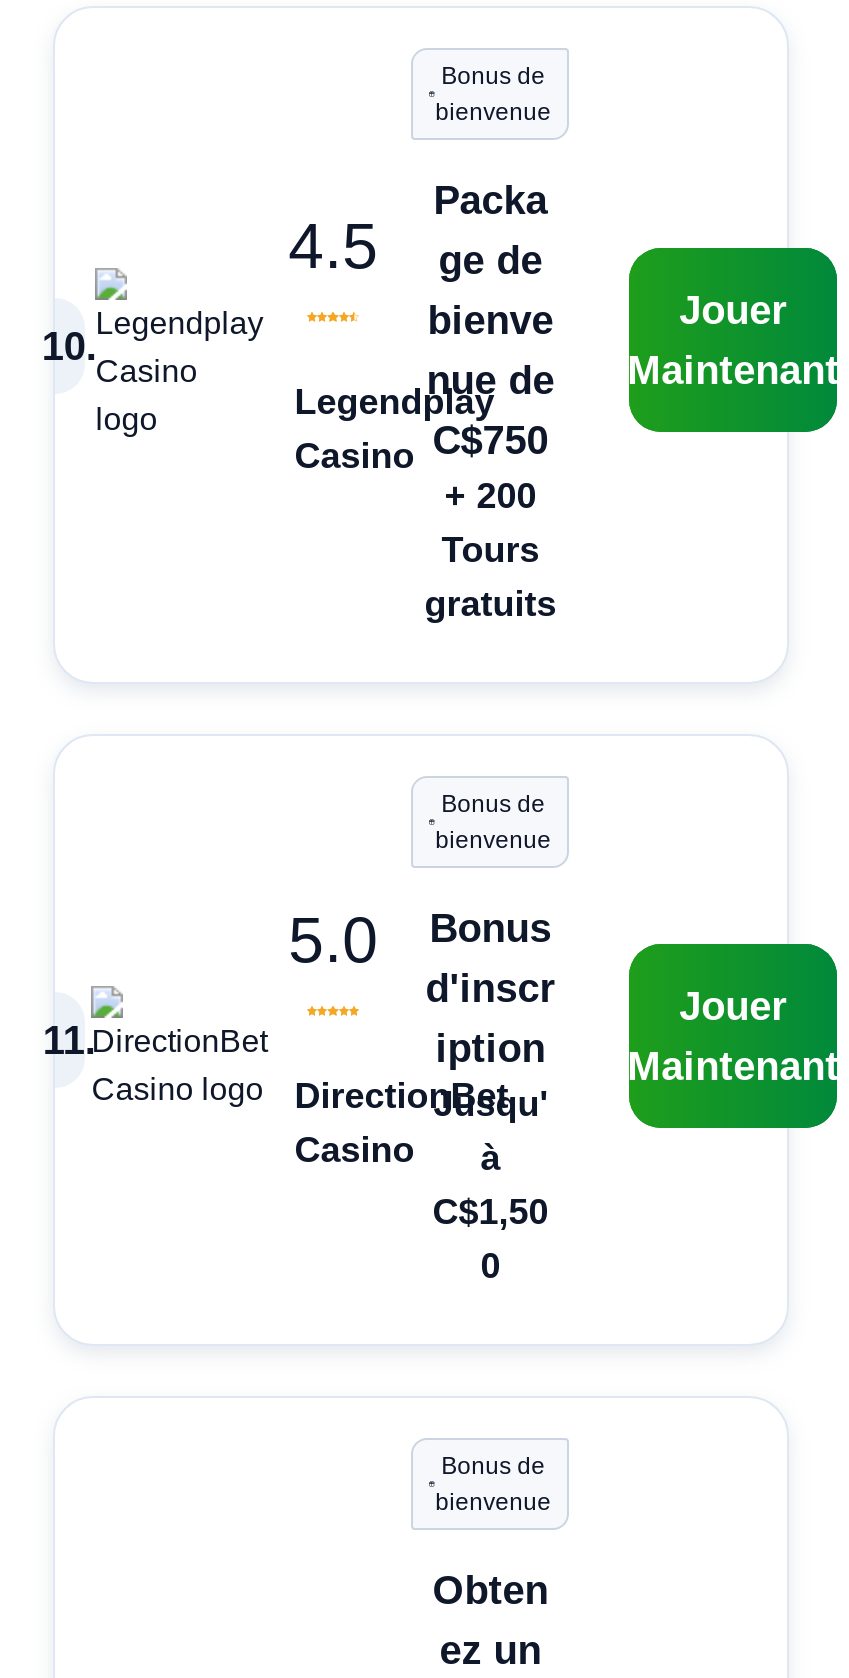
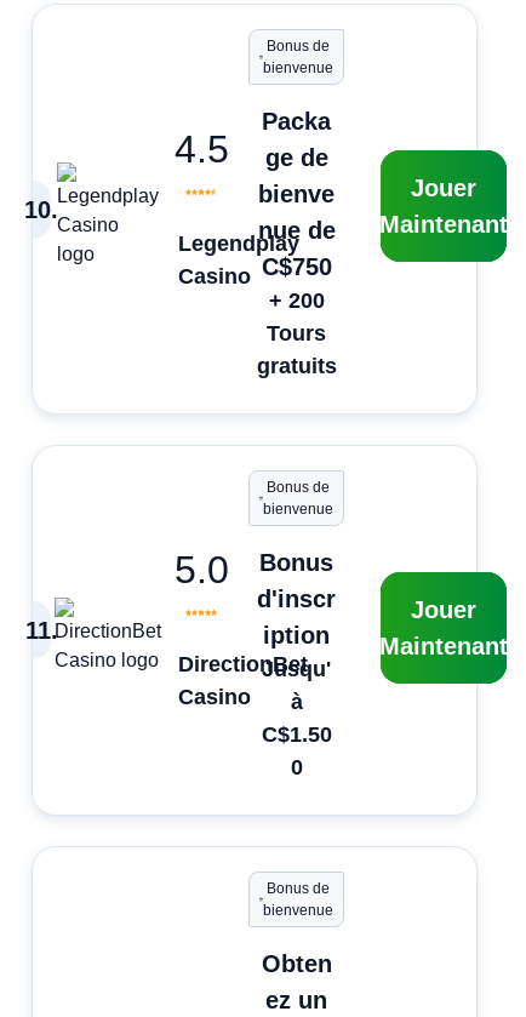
- C$1,50
+ C$1.50
